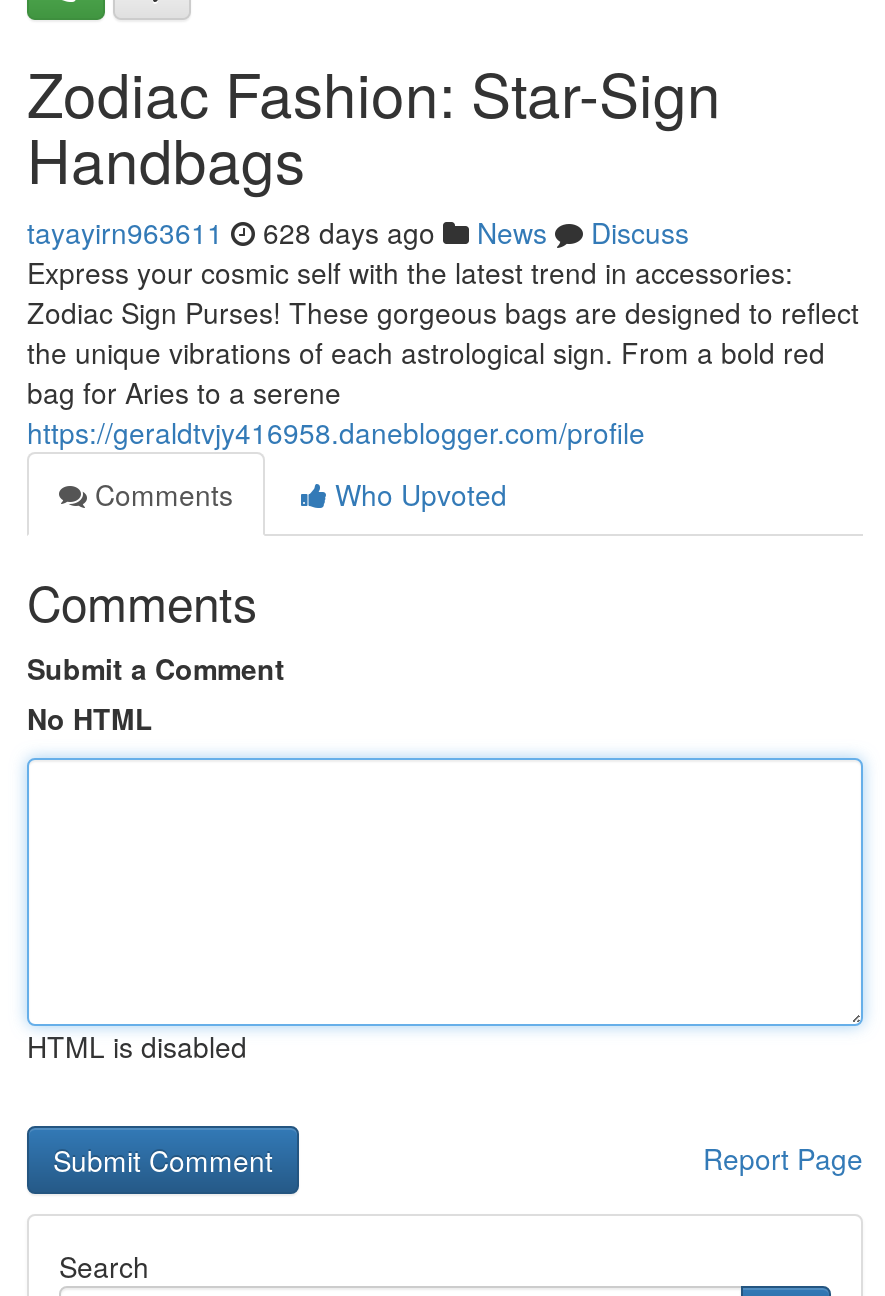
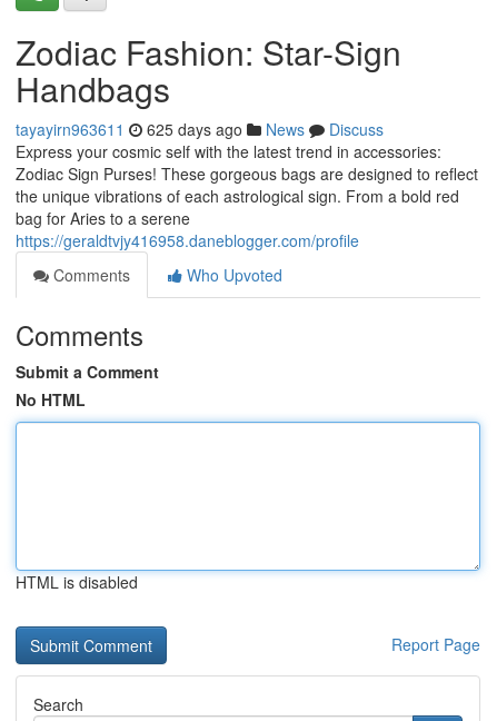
- tayayirn963611 628 days ago News Discuss
+ tayayirn963611 625 days ago News Discuss
